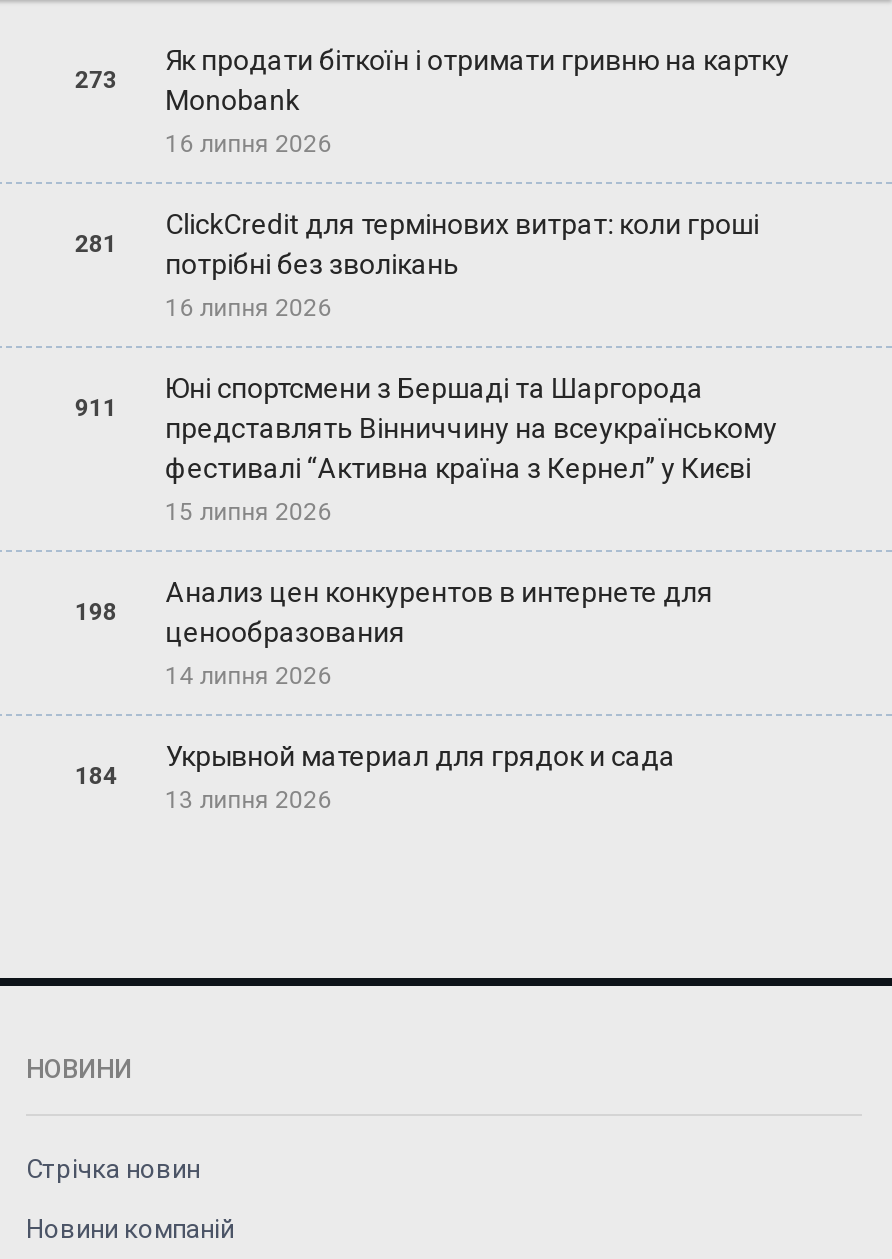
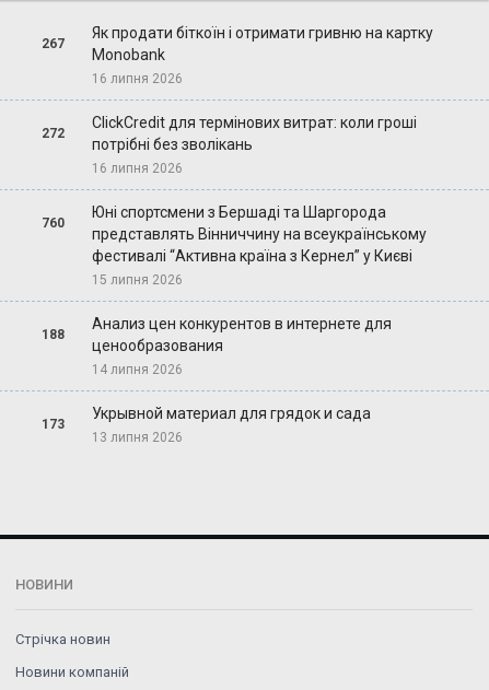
- 273
+ 267

- 281
+ 272

- 911
+ 760

- 198
+ 188

- 184
+ 173
